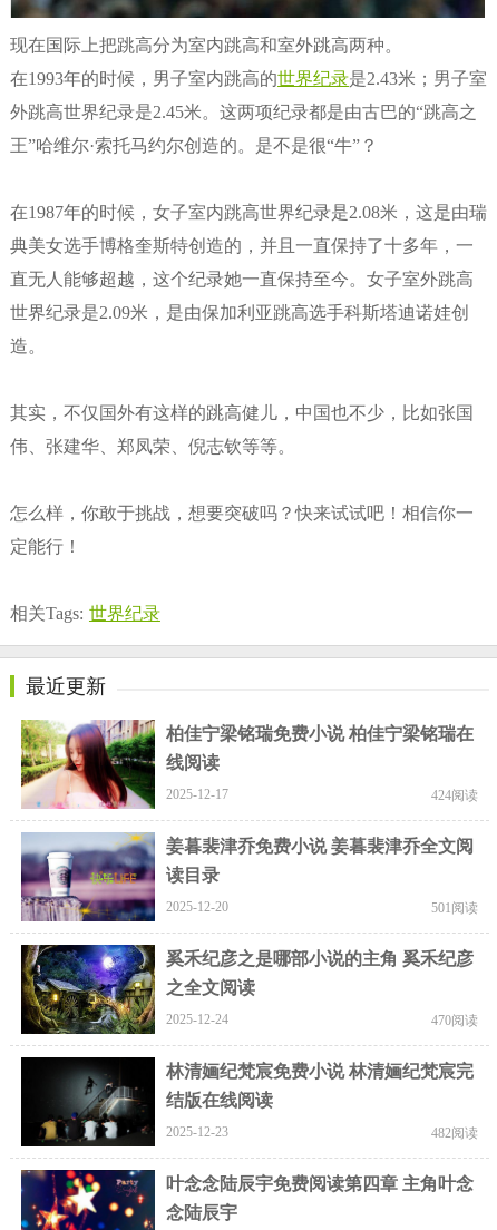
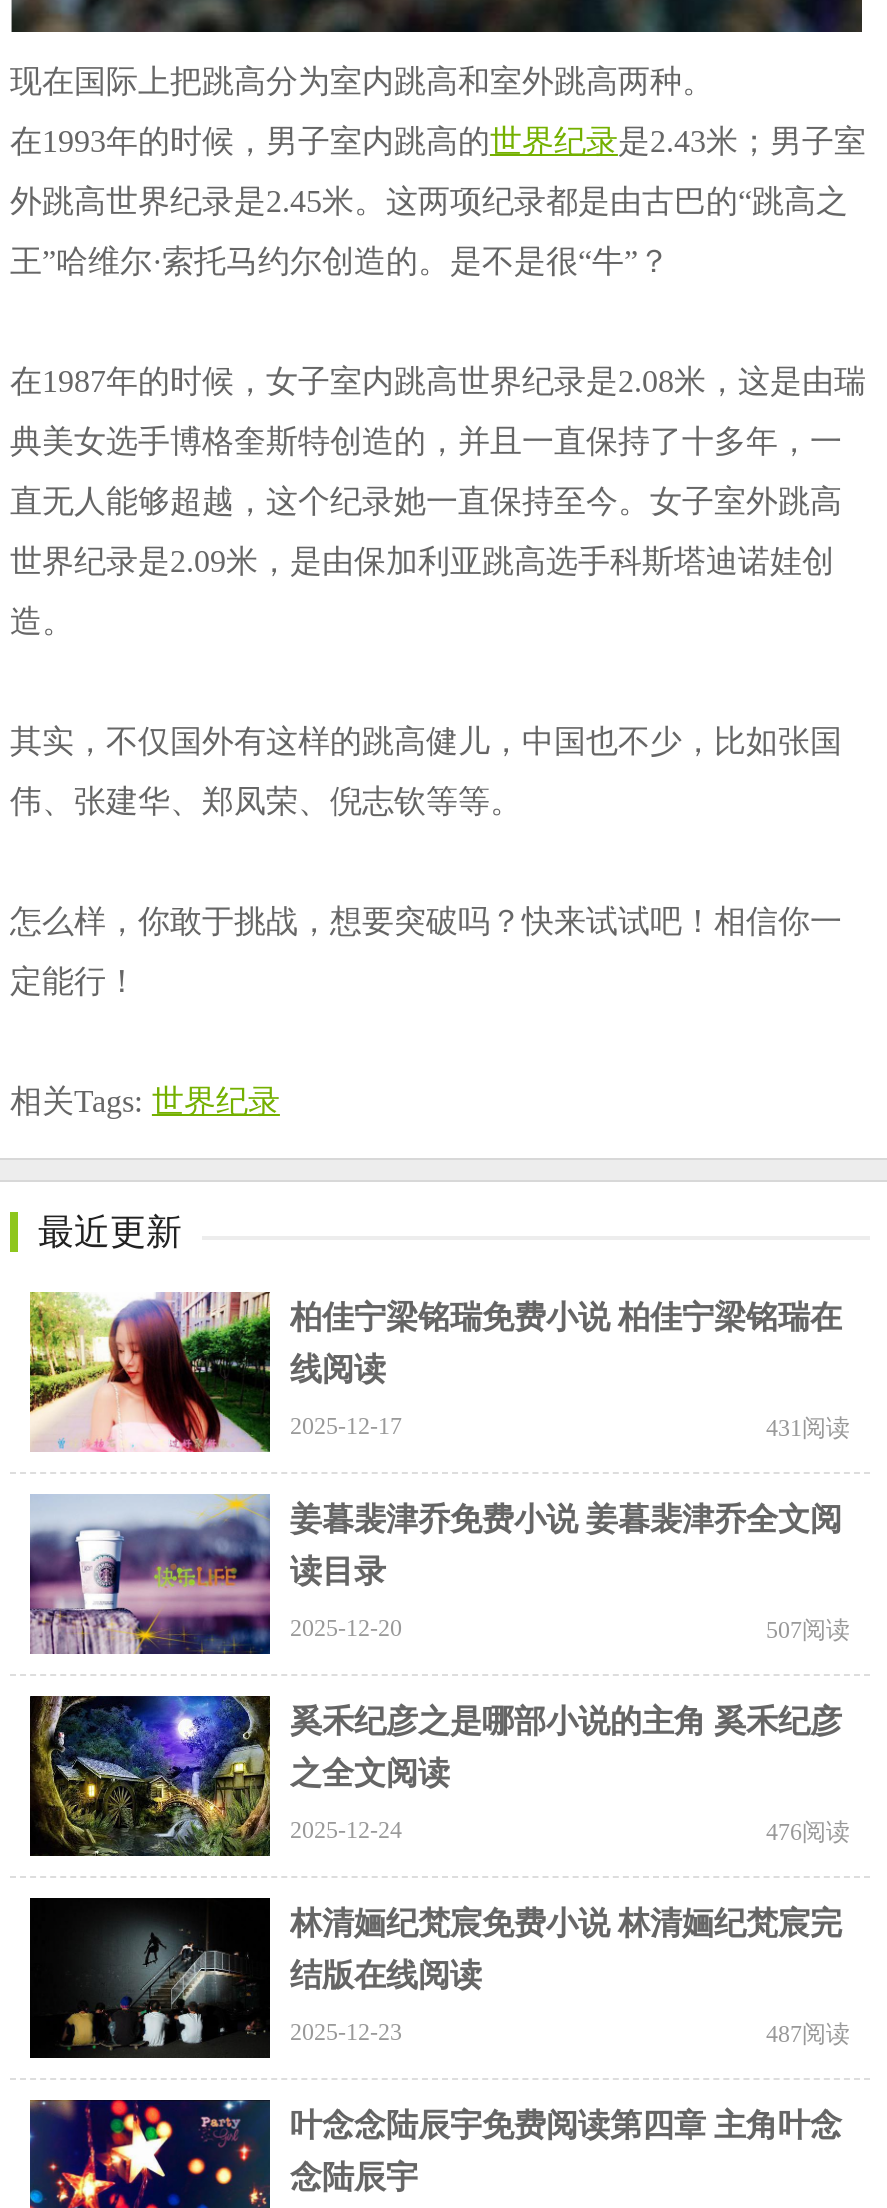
- 424阅读
+ 431阅读

- 501阅读
+ 507阅读

- 470阅读
+ 476阅读

- 482阅读
+ 487阅读
